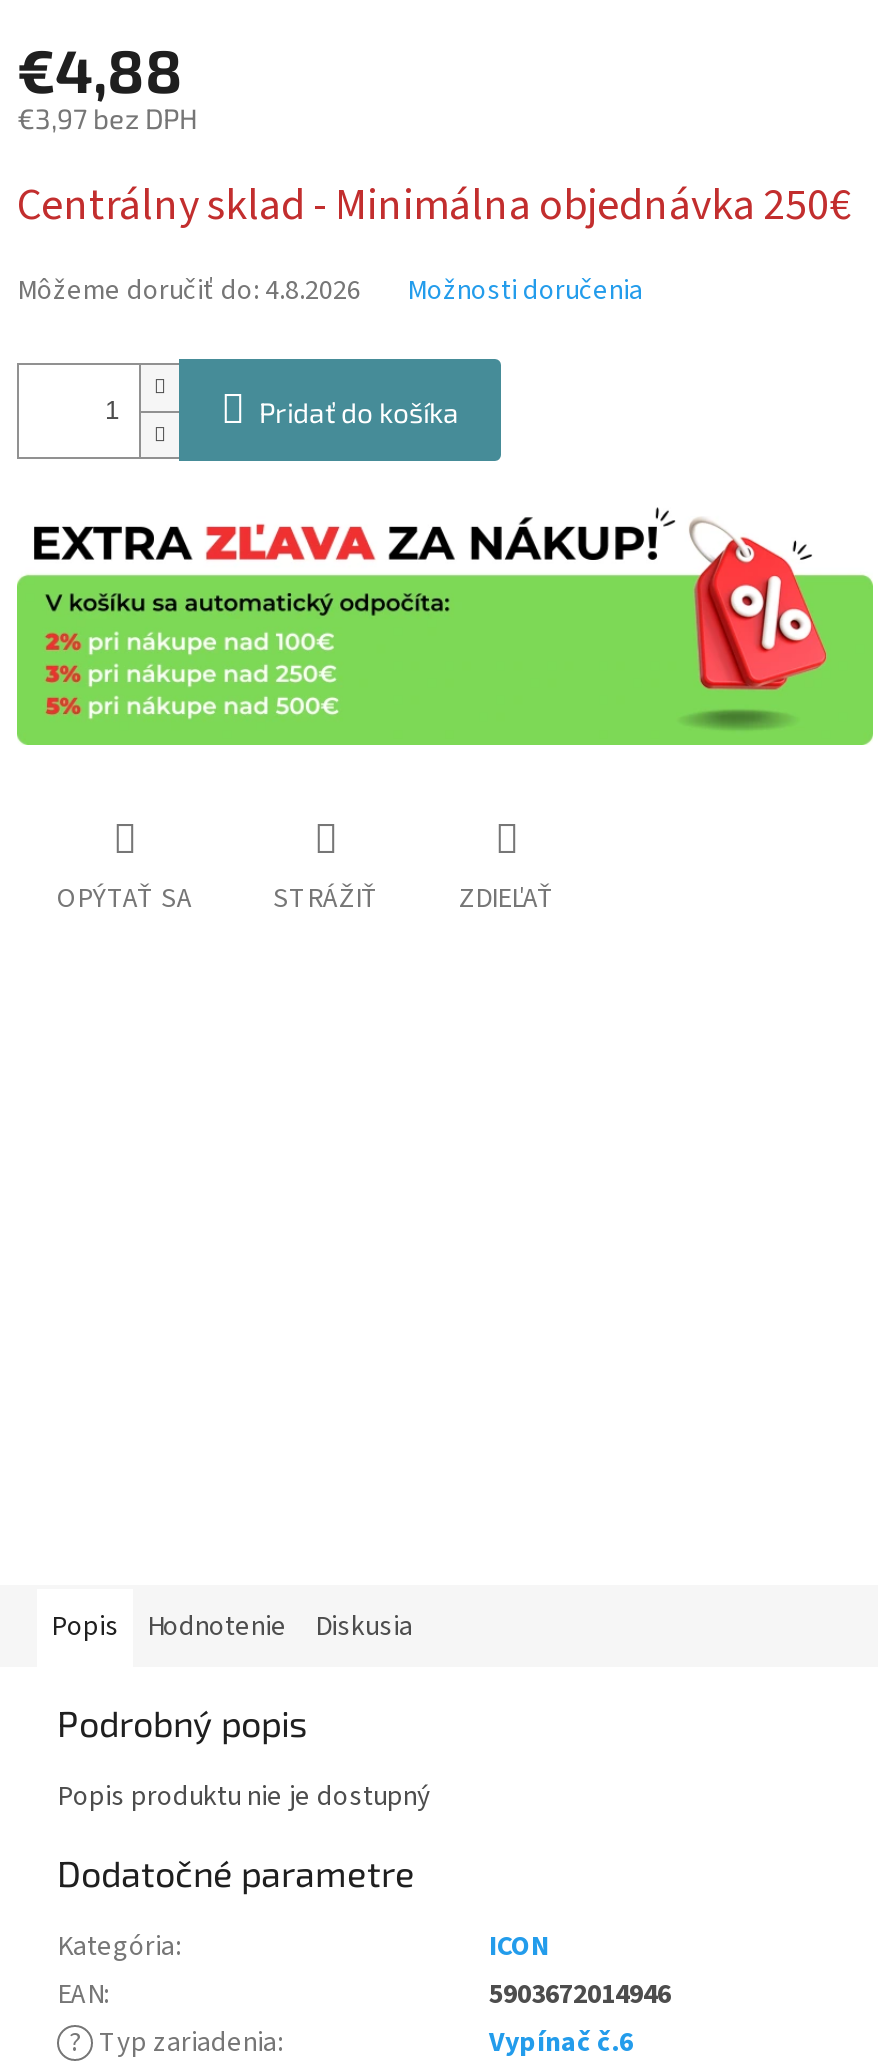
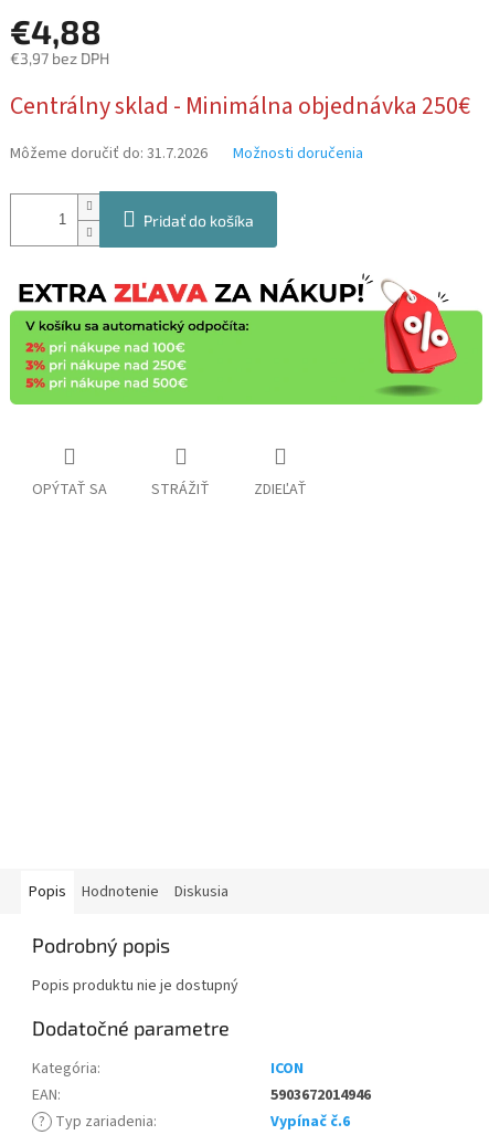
- Môžeme doručiť do: 4.8.2026
+ Môžeme doručiť do: 31.7.2026
